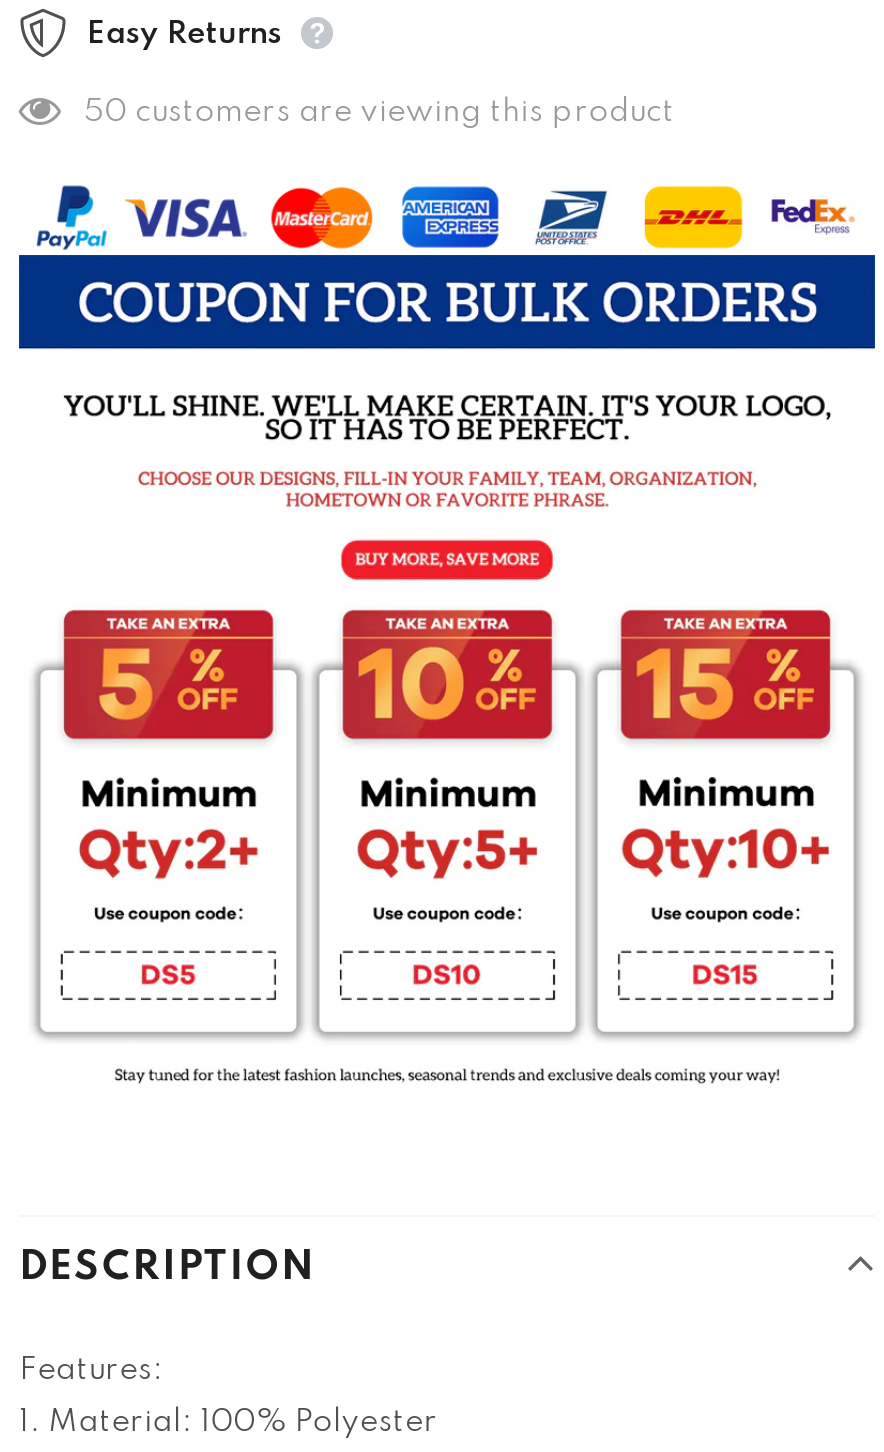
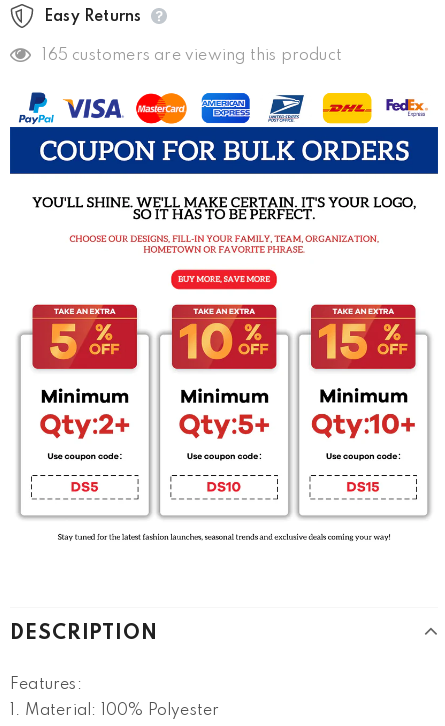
- 50 customers are viewing this product
+ 165 customers are viewing this product
